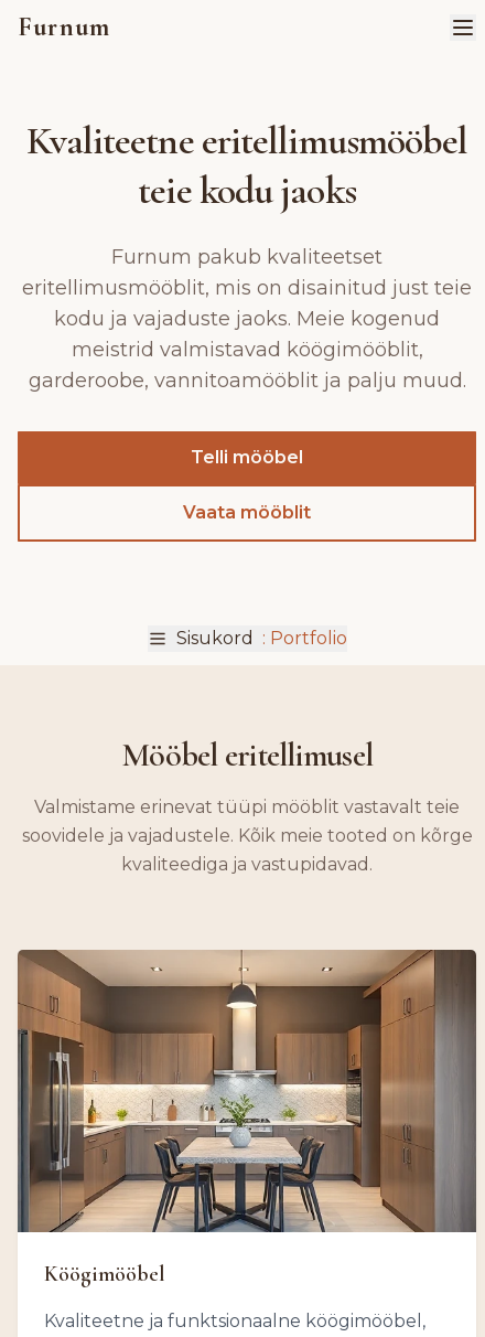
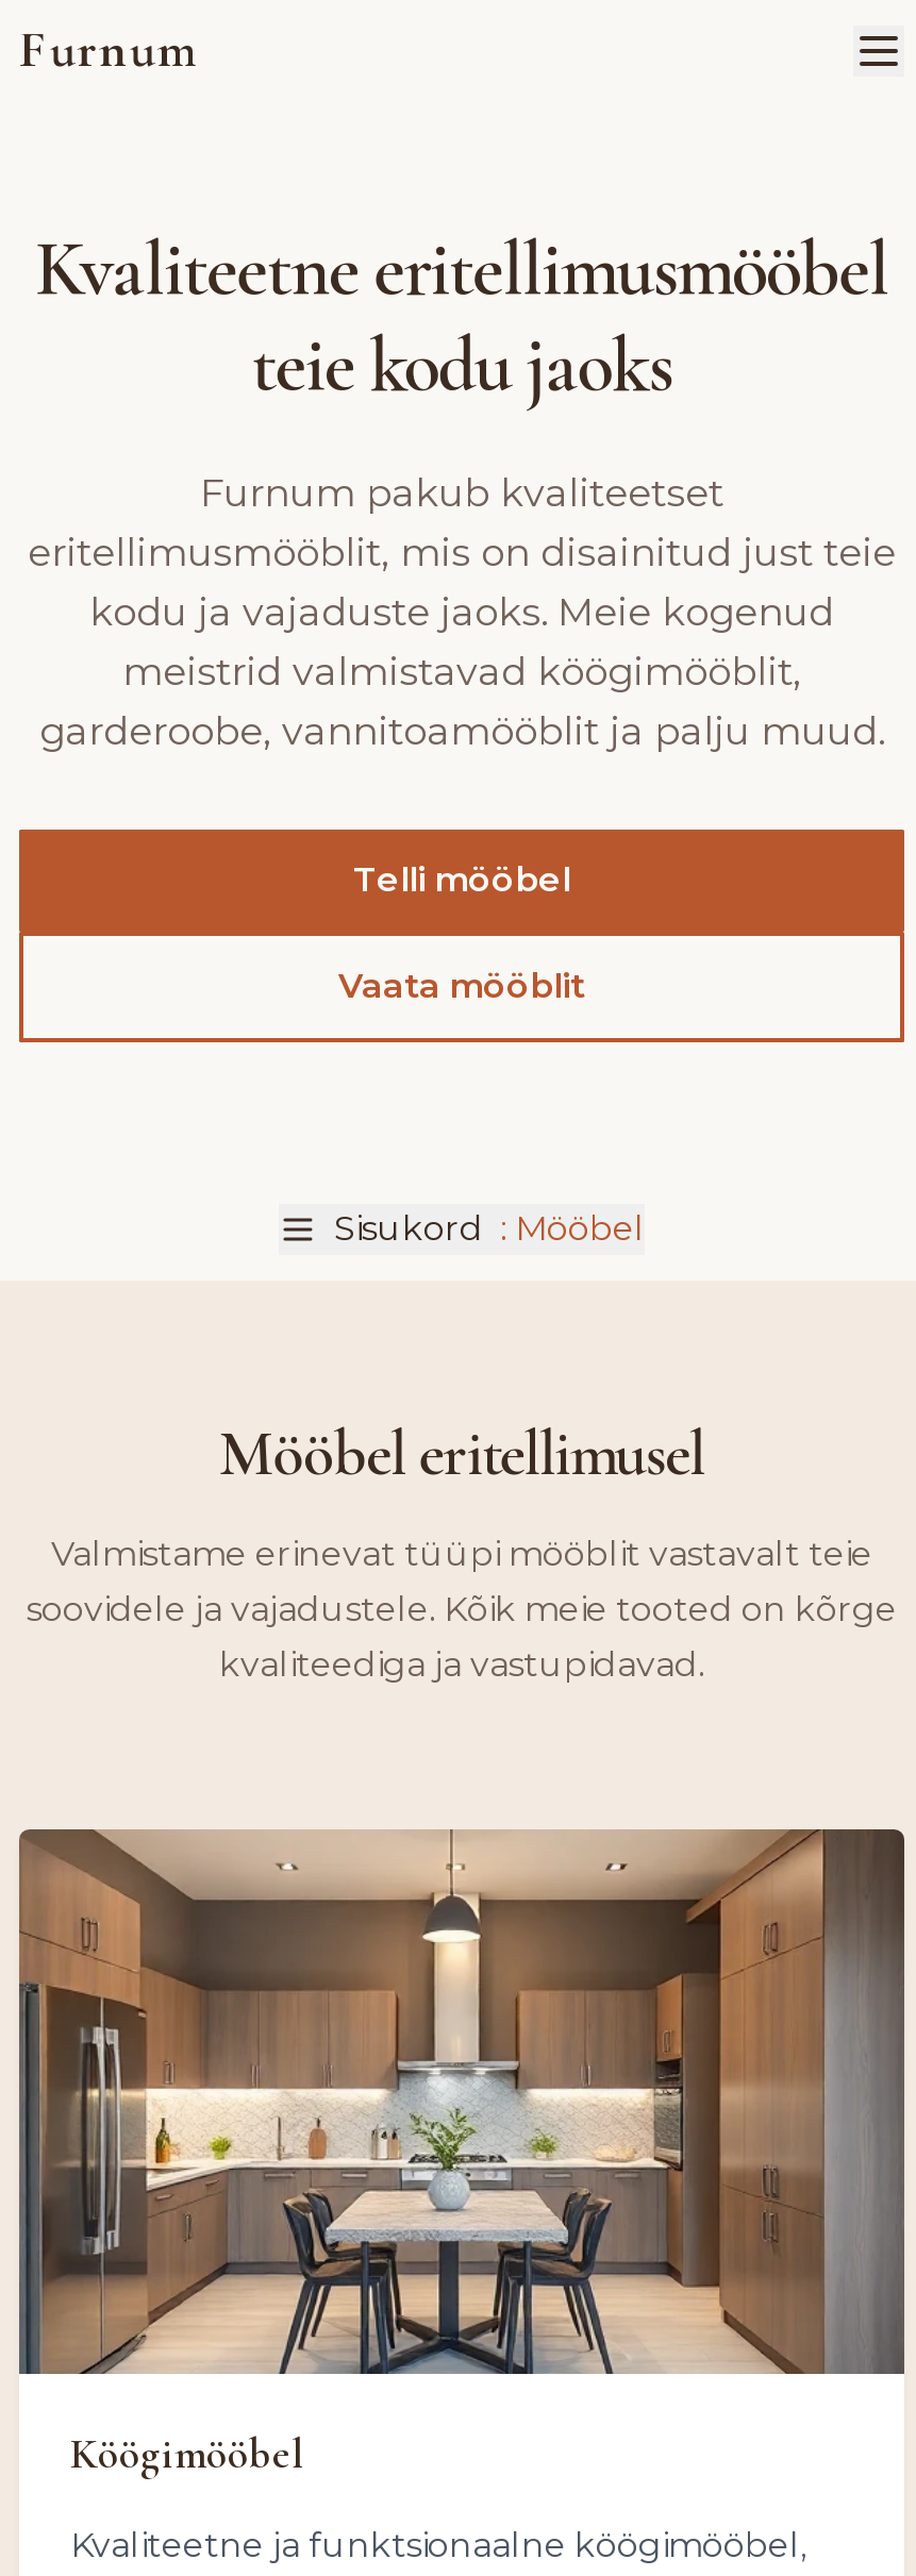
- Sisukord : Portfolio
+ Sisukord : Mööbel
